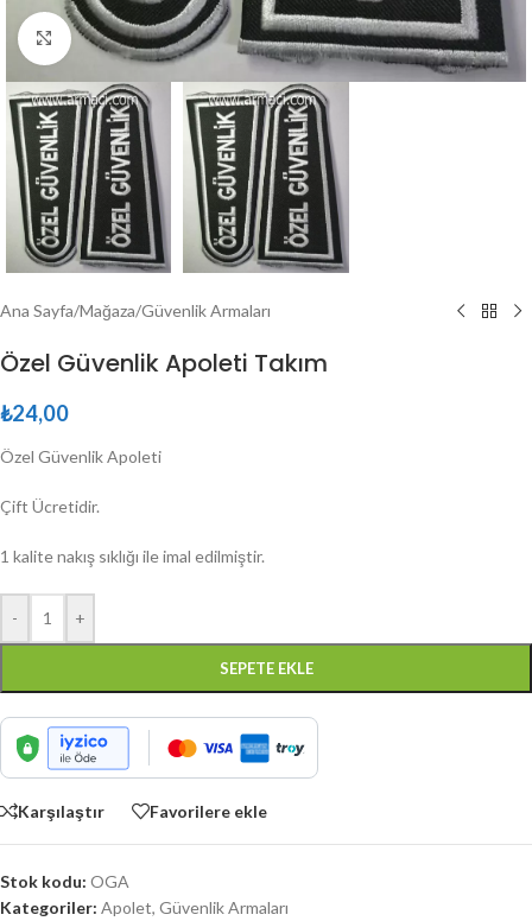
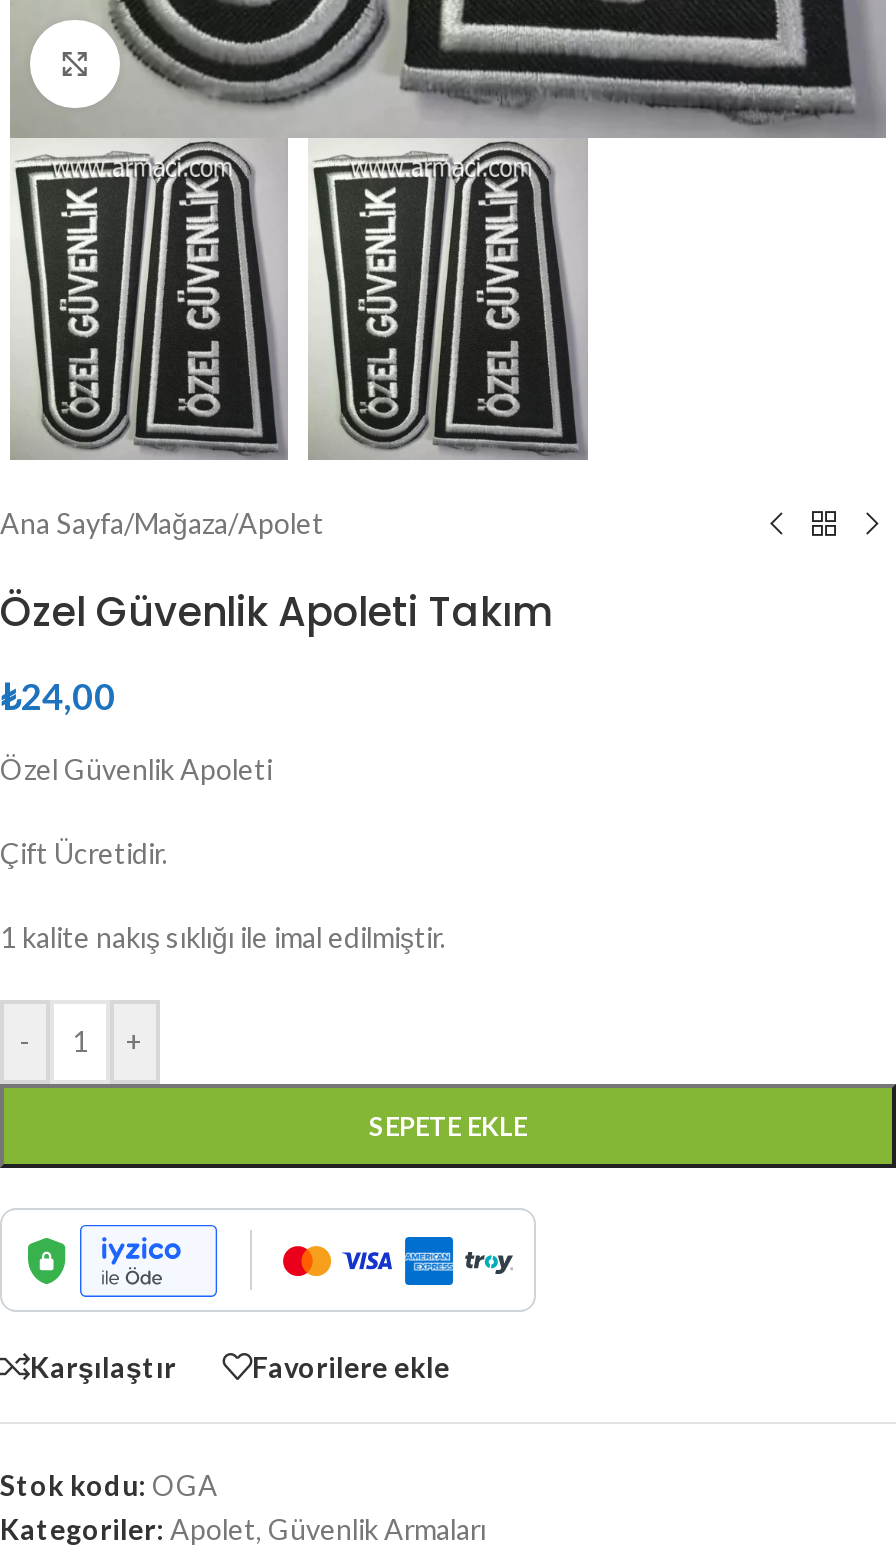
- Ana Sayfa/Mağaza/Güvenlik Armaları
+ Ana Sayfa/Mağaza/Apolet
